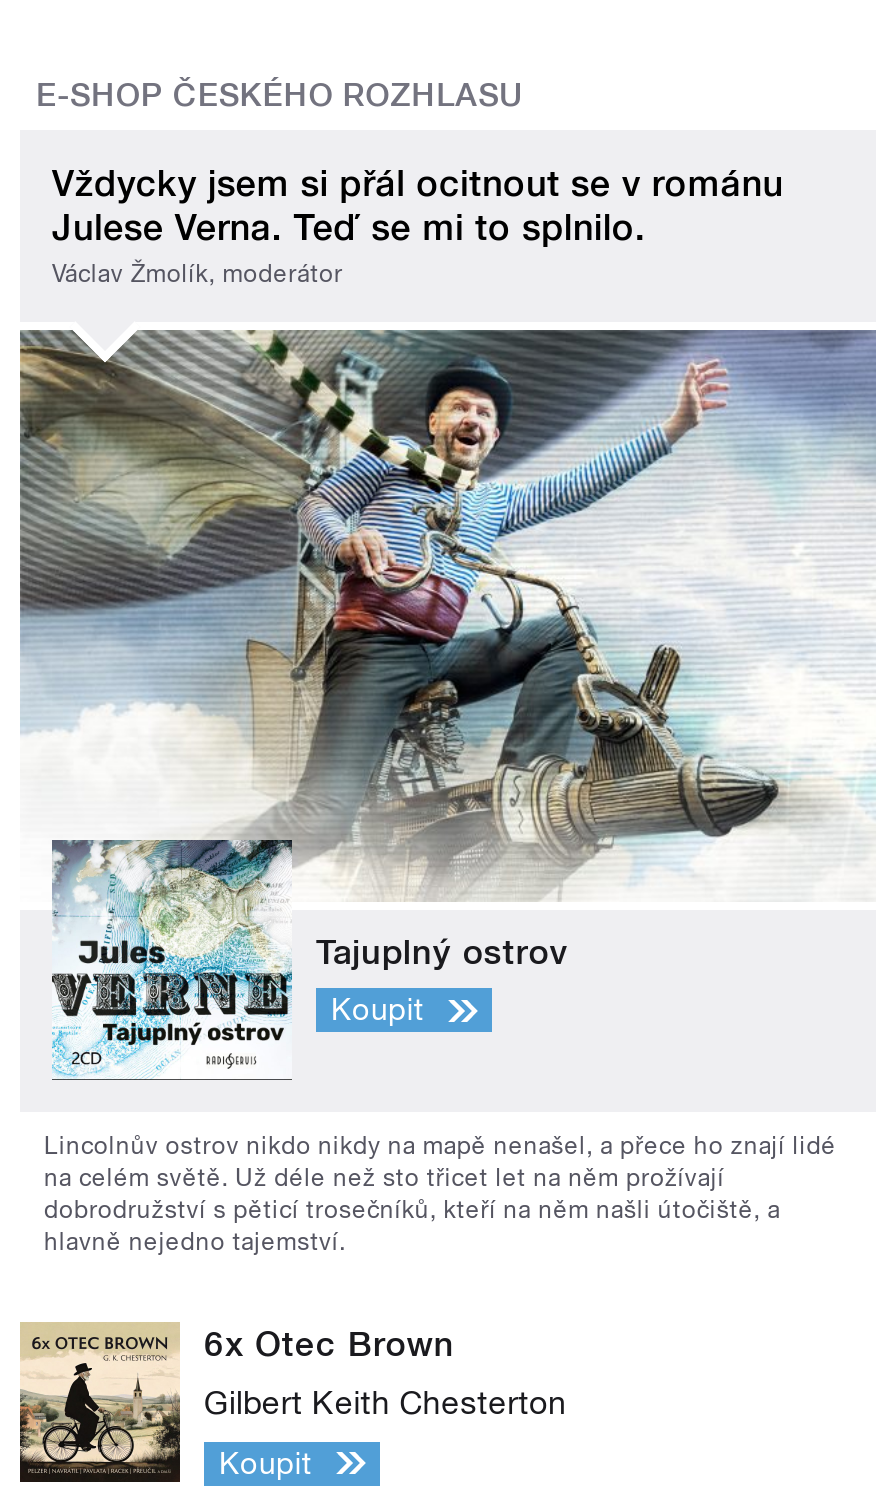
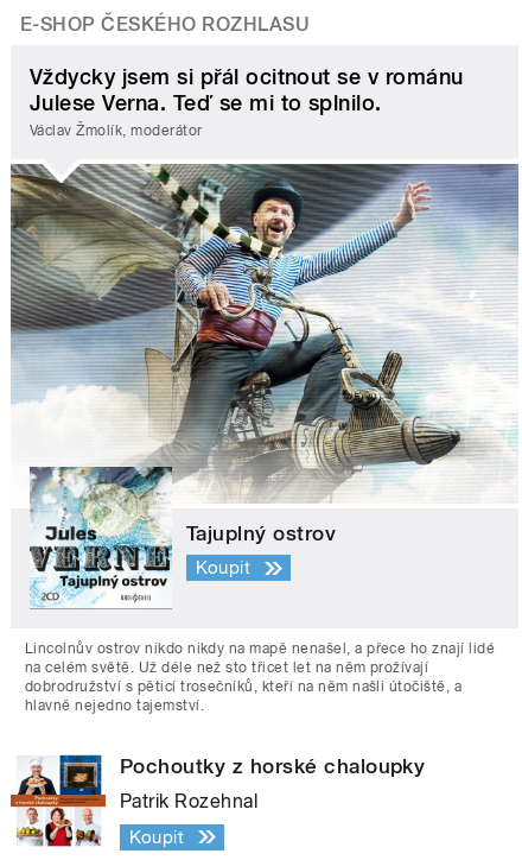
- [image]
- 6x Otec Brown
+ [image]
+ Pochoutky z horské chaloupky

- Gilbert Keith Chesterton
+ Patrik Rozehnal
